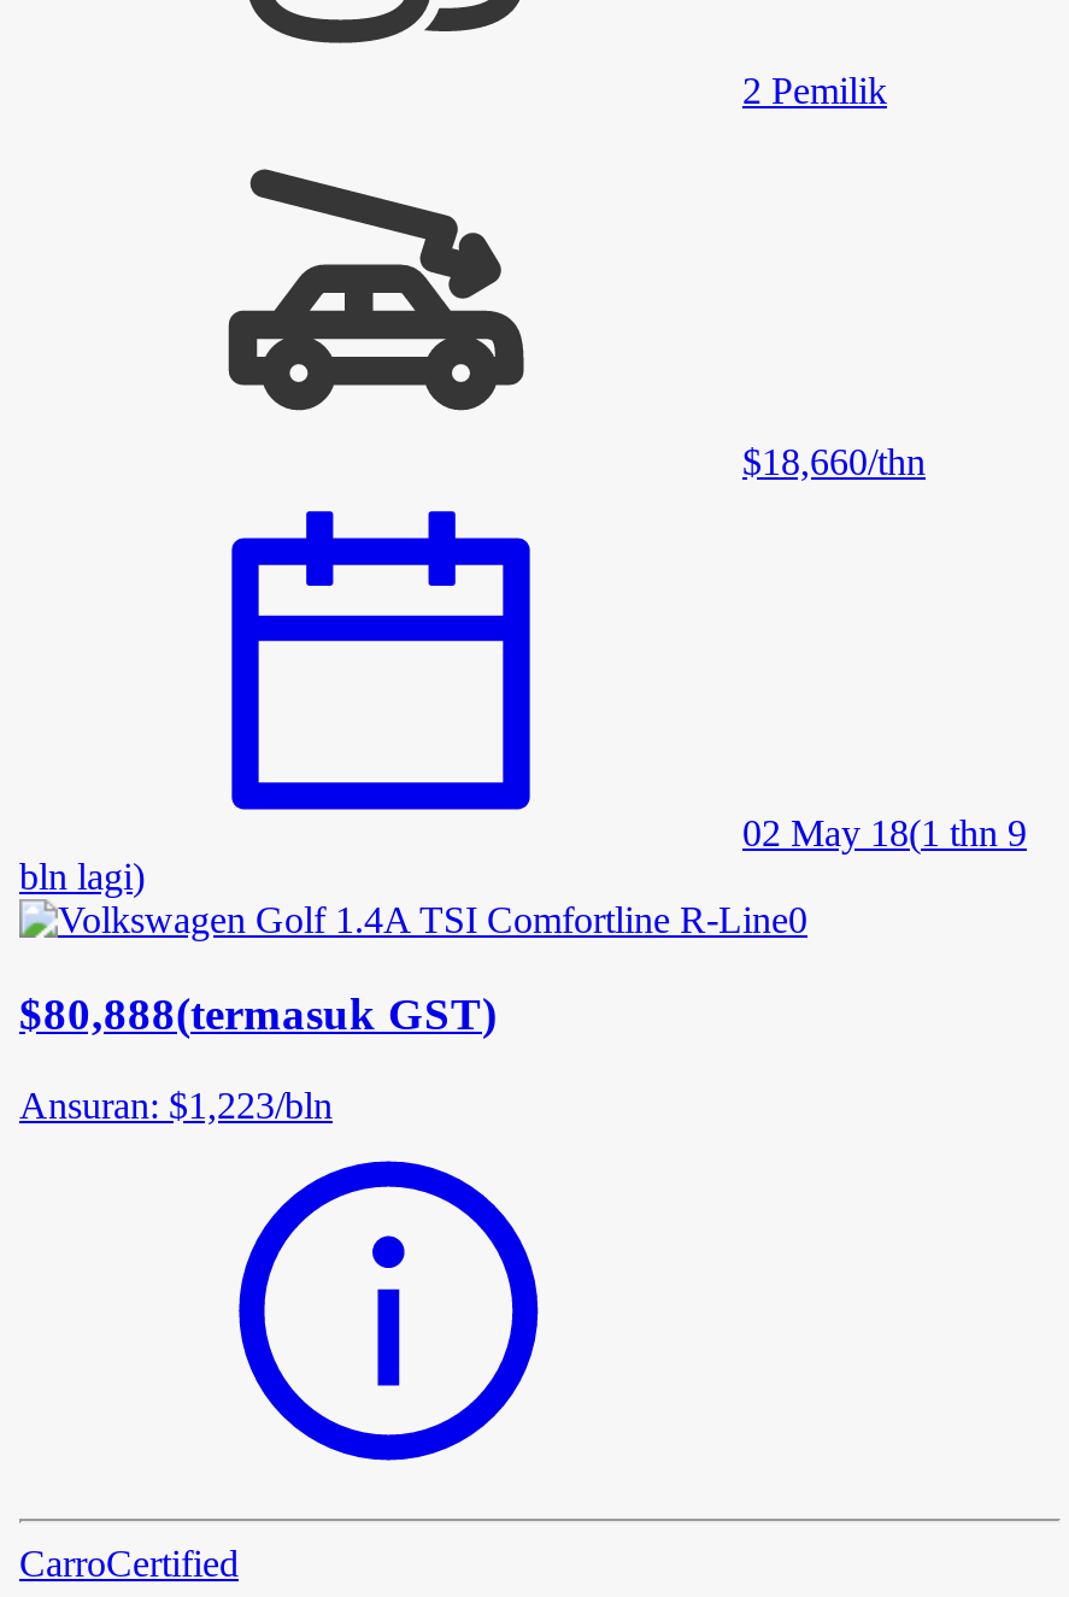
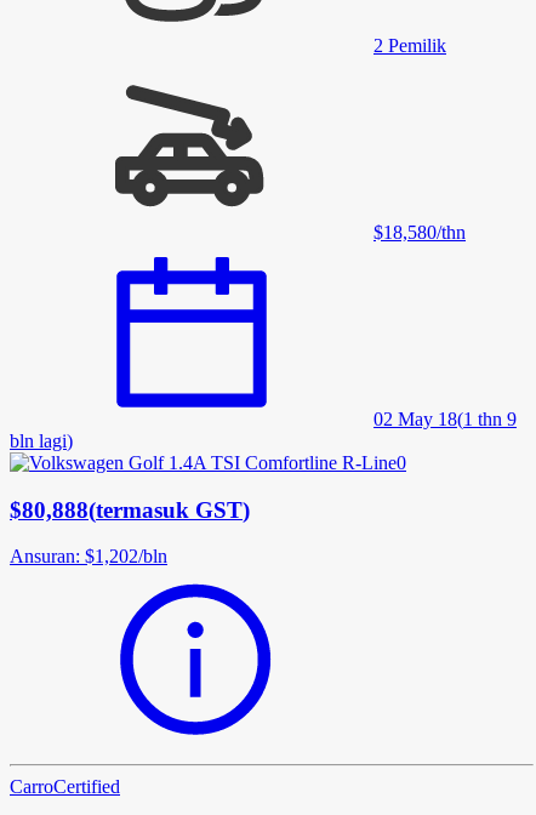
- $18,660/thn
+ $18,580/thn

- Ansuran: $1,223/bln
+ Ansuran: $1,202/bln
